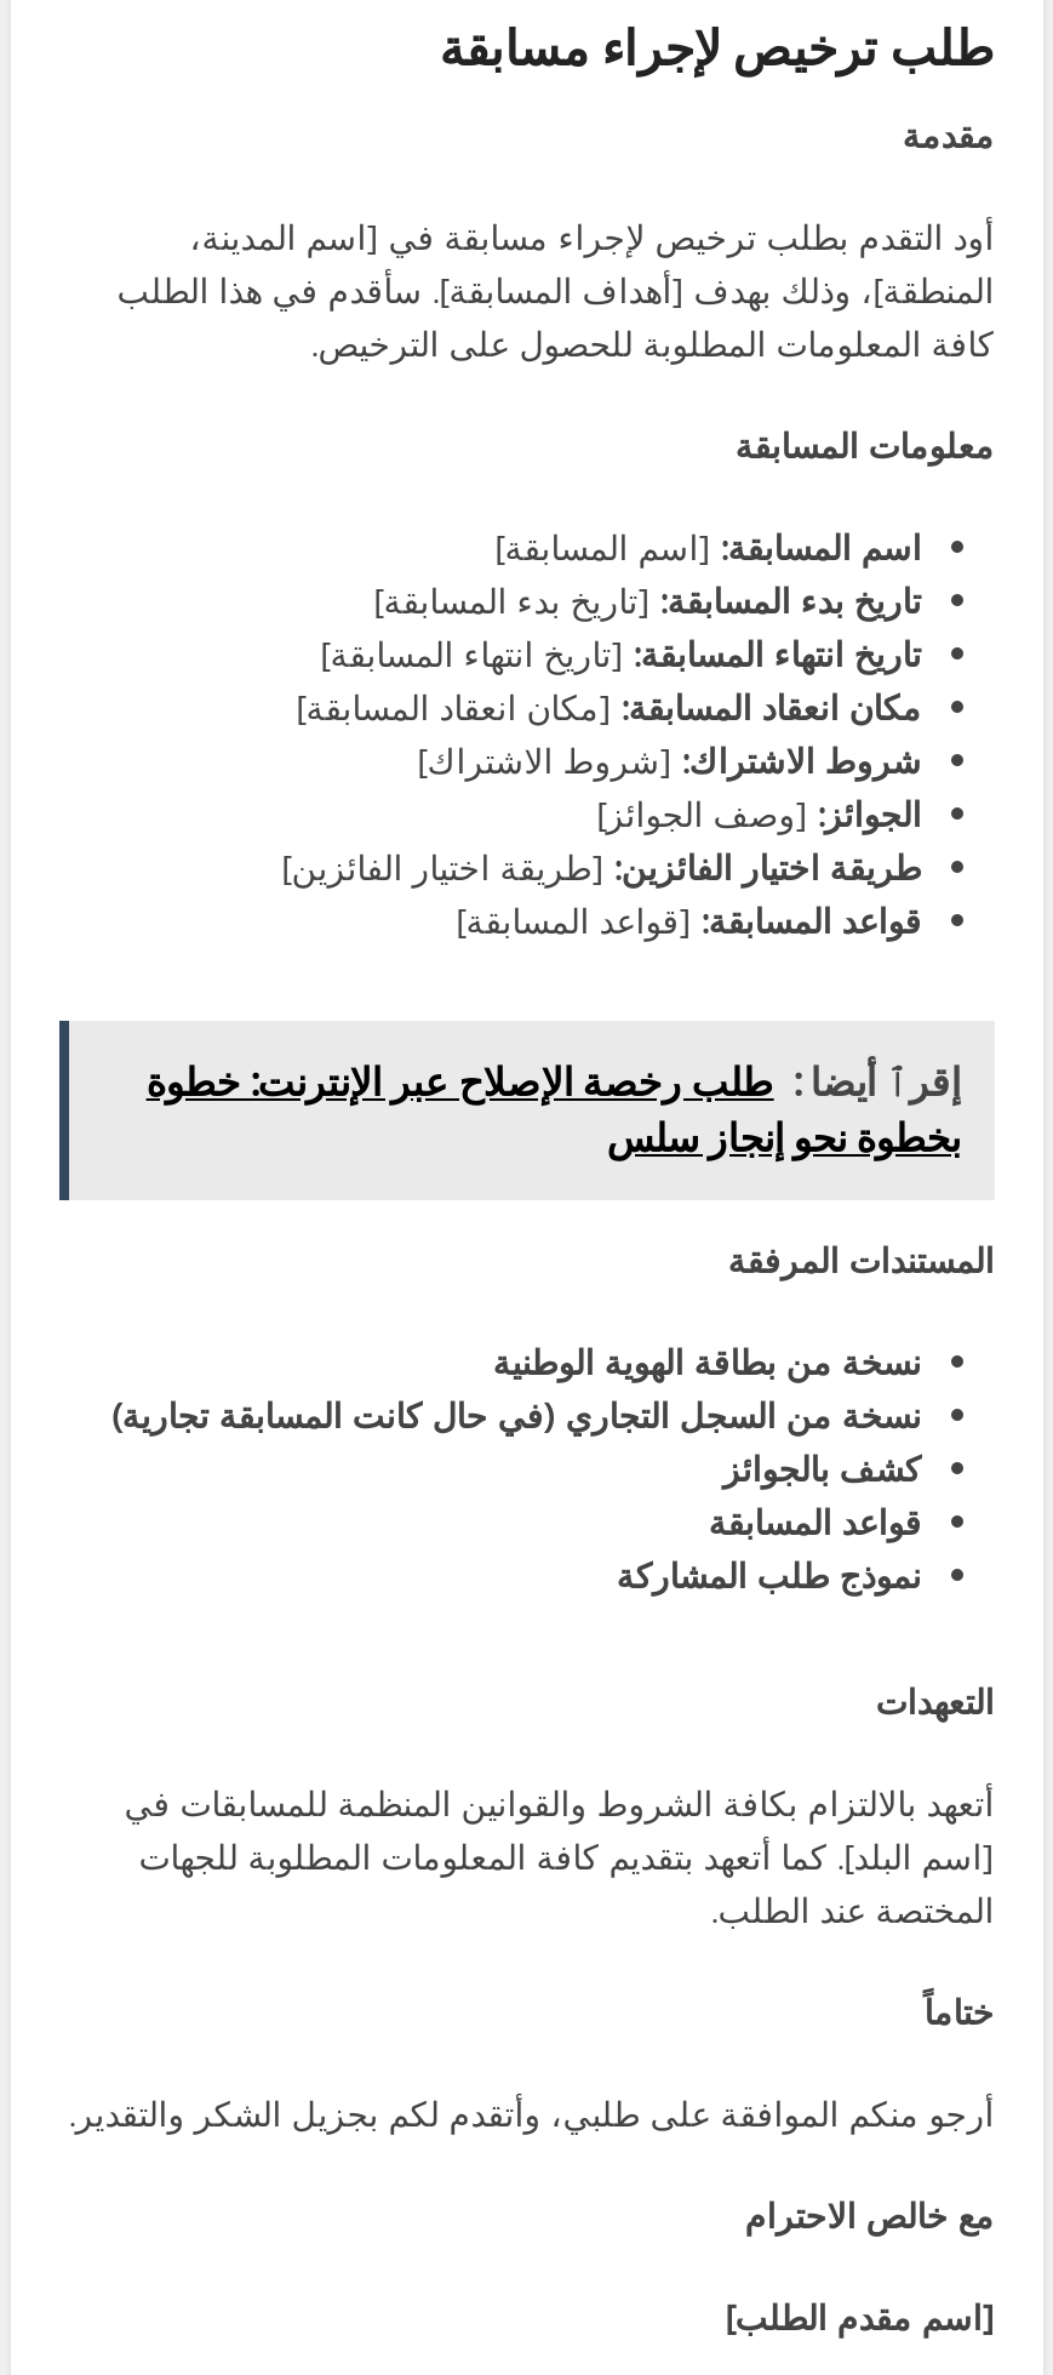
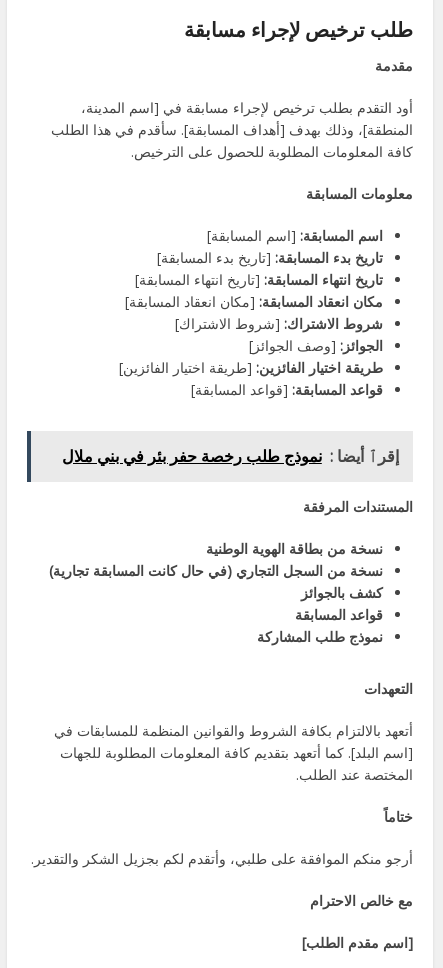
- إقرٱ أيضا : طلب رخصة الإصلاح عبر الإنترنت: خطوة
- بخطوة نحو إنجاز سلس
+ إقرٱ أيضا : نموذج طلب رخصة حفر بئر في بني ملال
